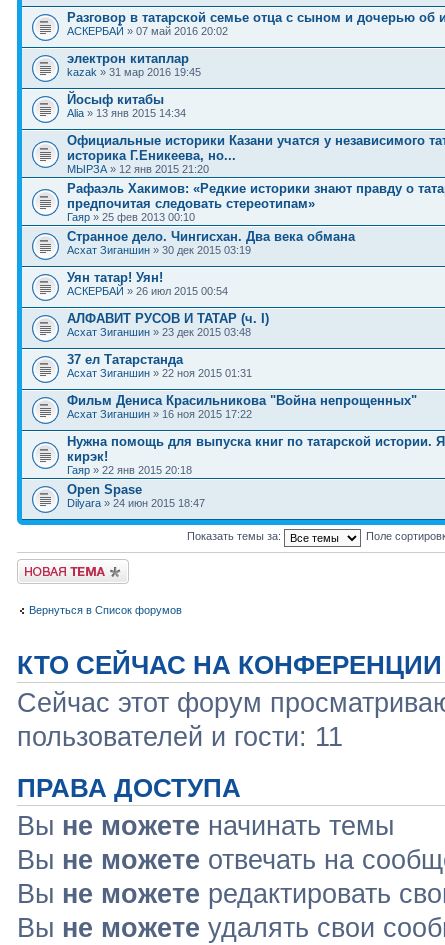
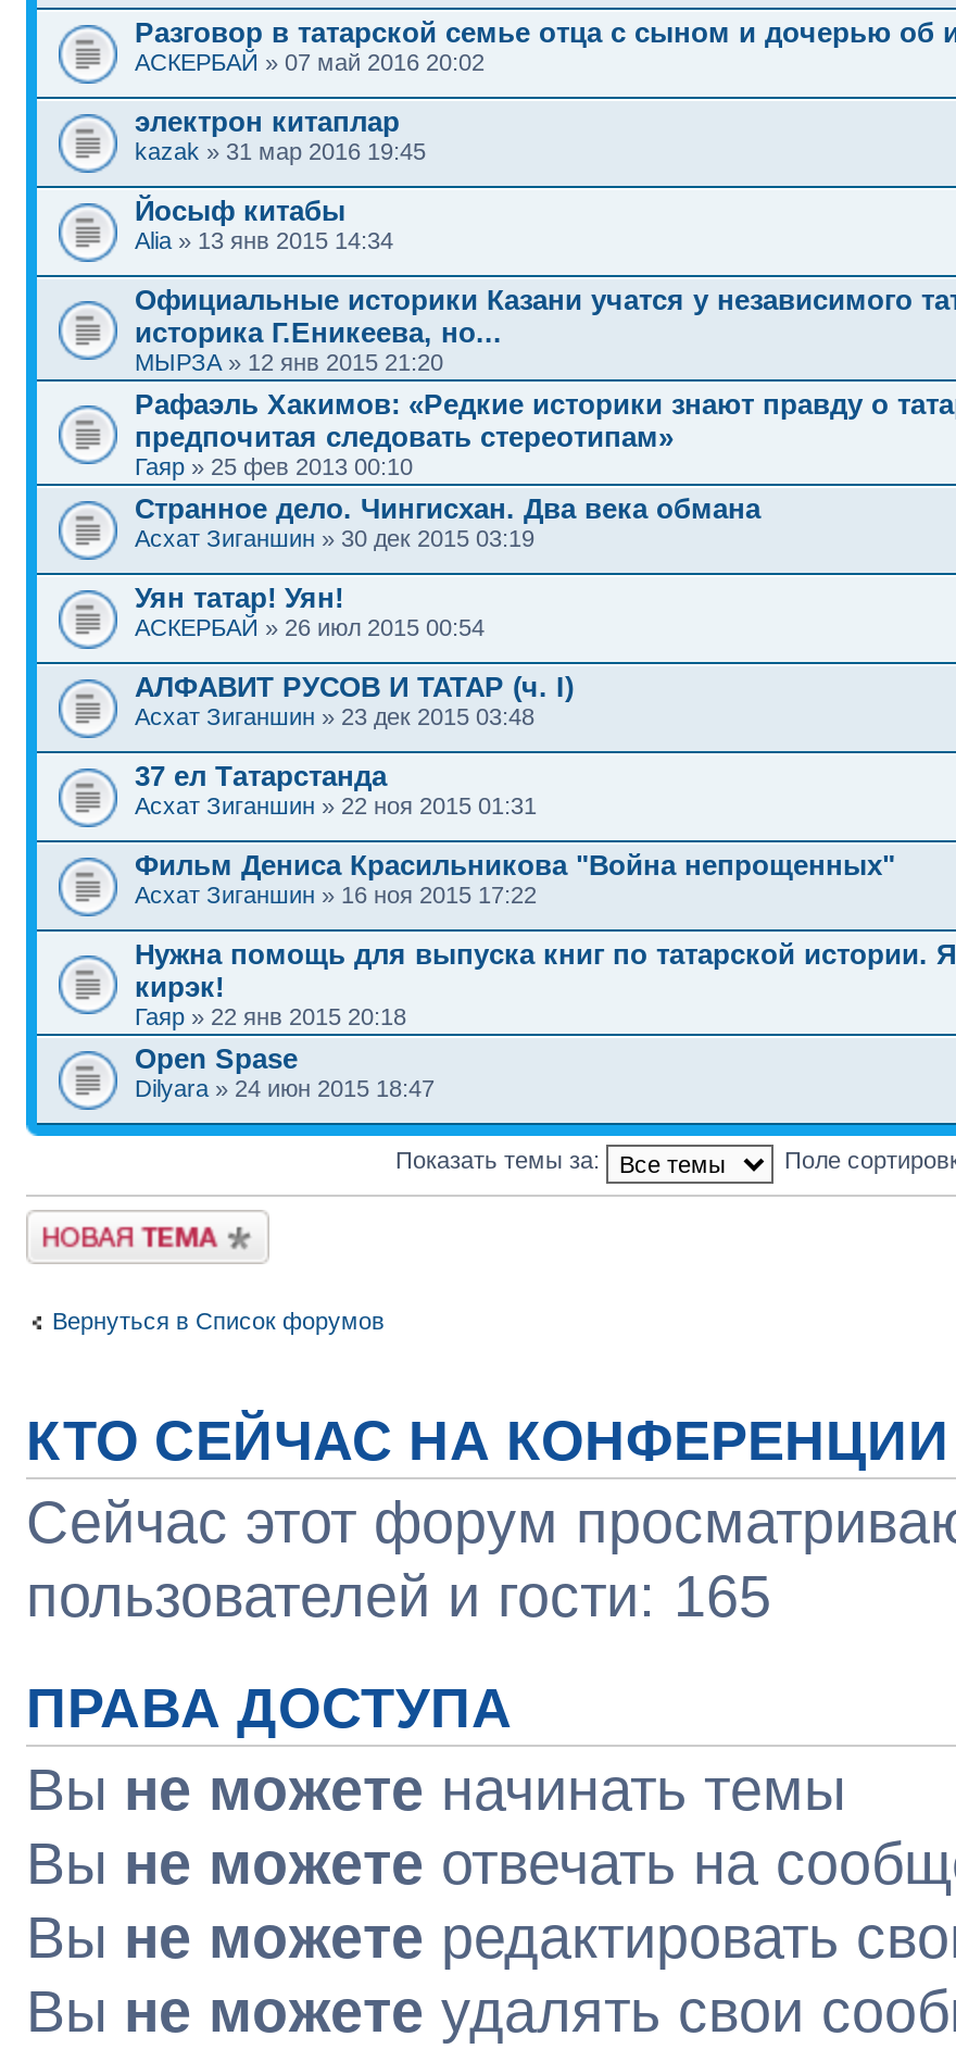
- пользователей и гости: 11
+ пользователей и гости: 165
